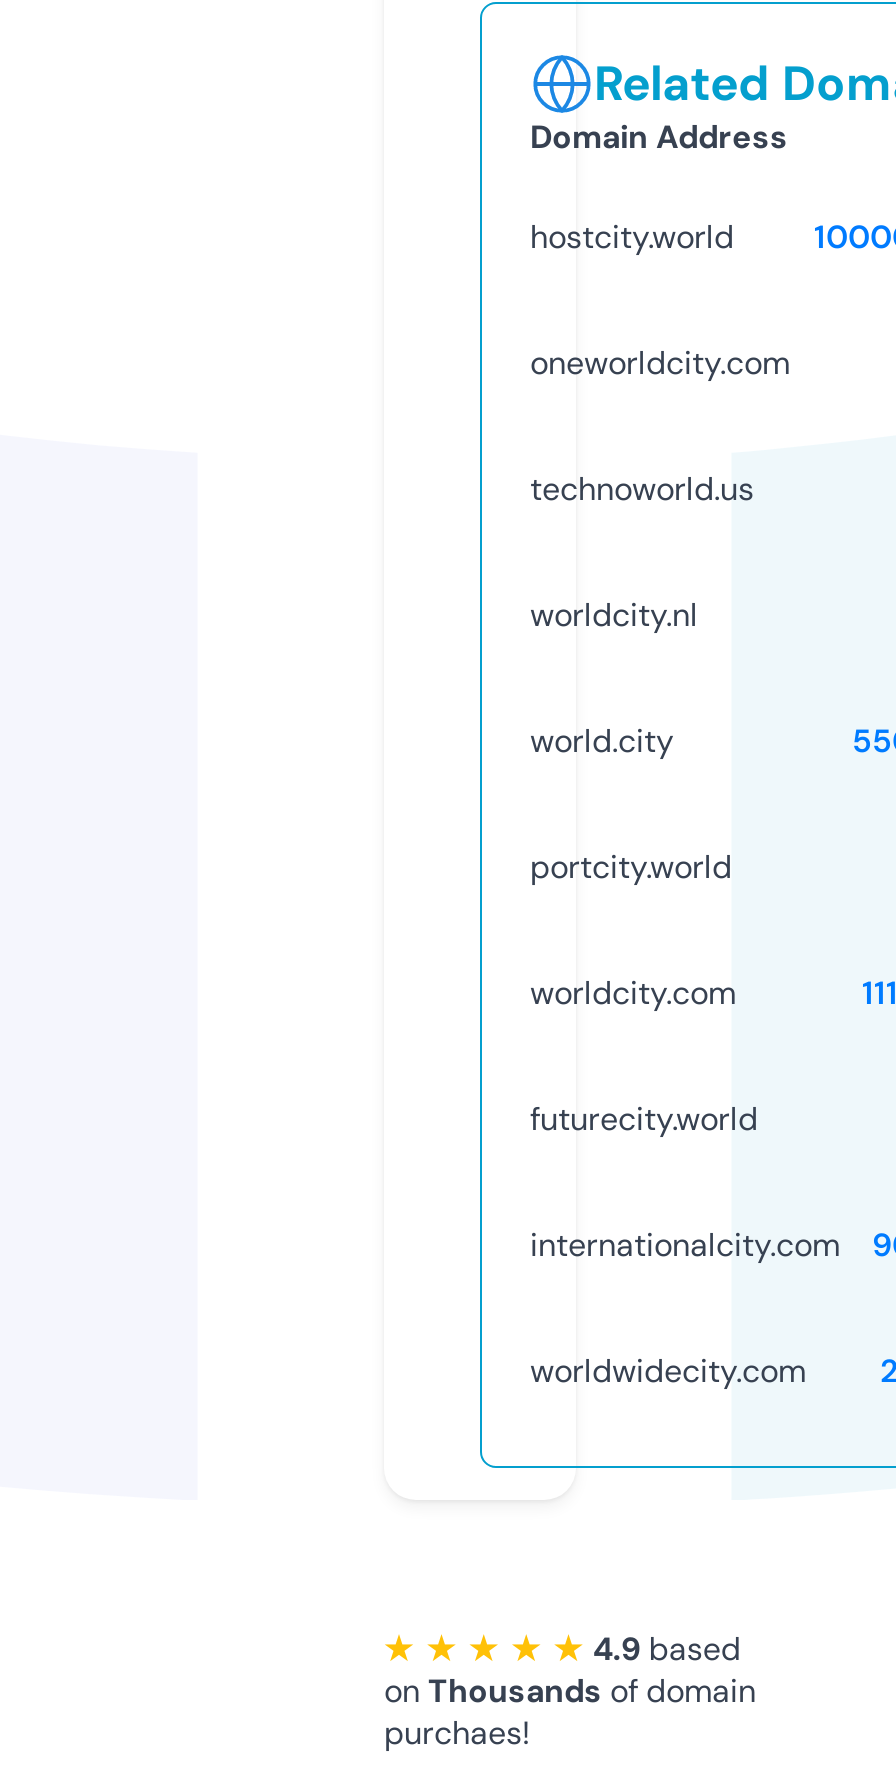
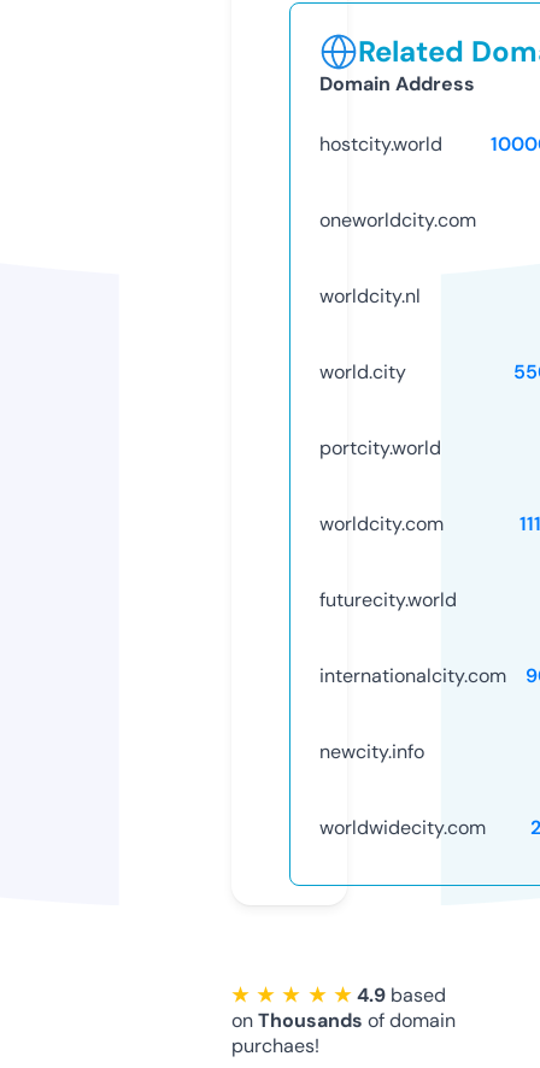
- technoworld.us

moved up: worldcity.nl | world.city | portcity.world | worldcity.com | futurecity.world | internationalcity.com

+ newcity.info
